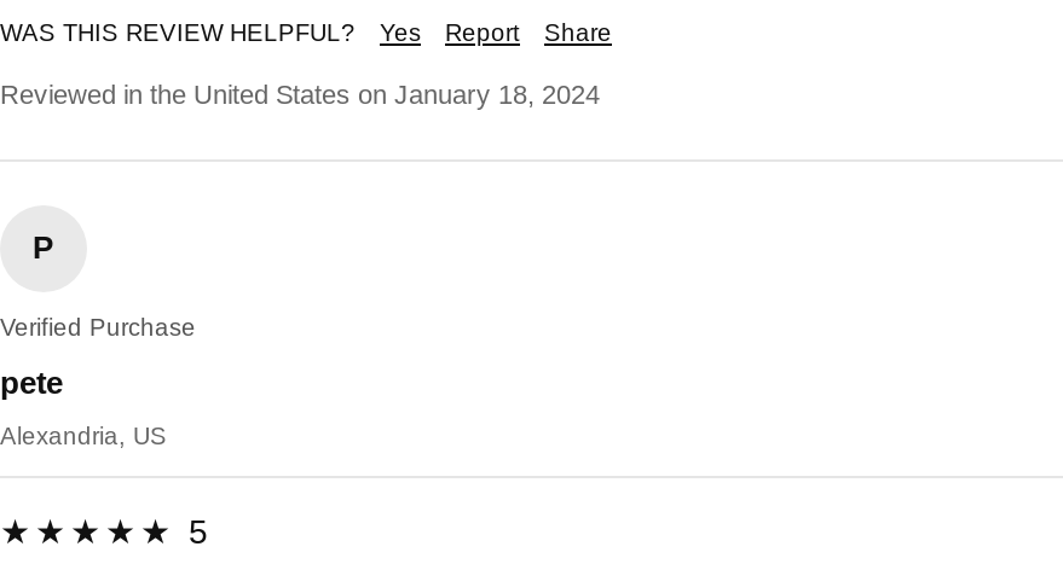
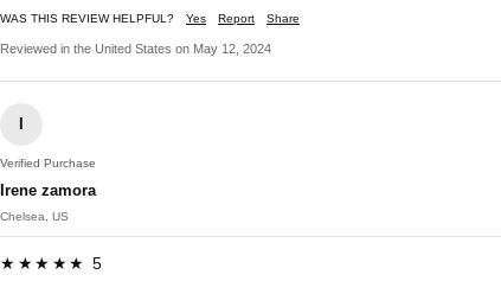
- Reviewed in the United States on January 18, 2024
+ Reviewed in the United States on May 12, 2024

- P
+ I

- pete
+ Irene zamora

- Alexandria, US
+ Chelsea, US
